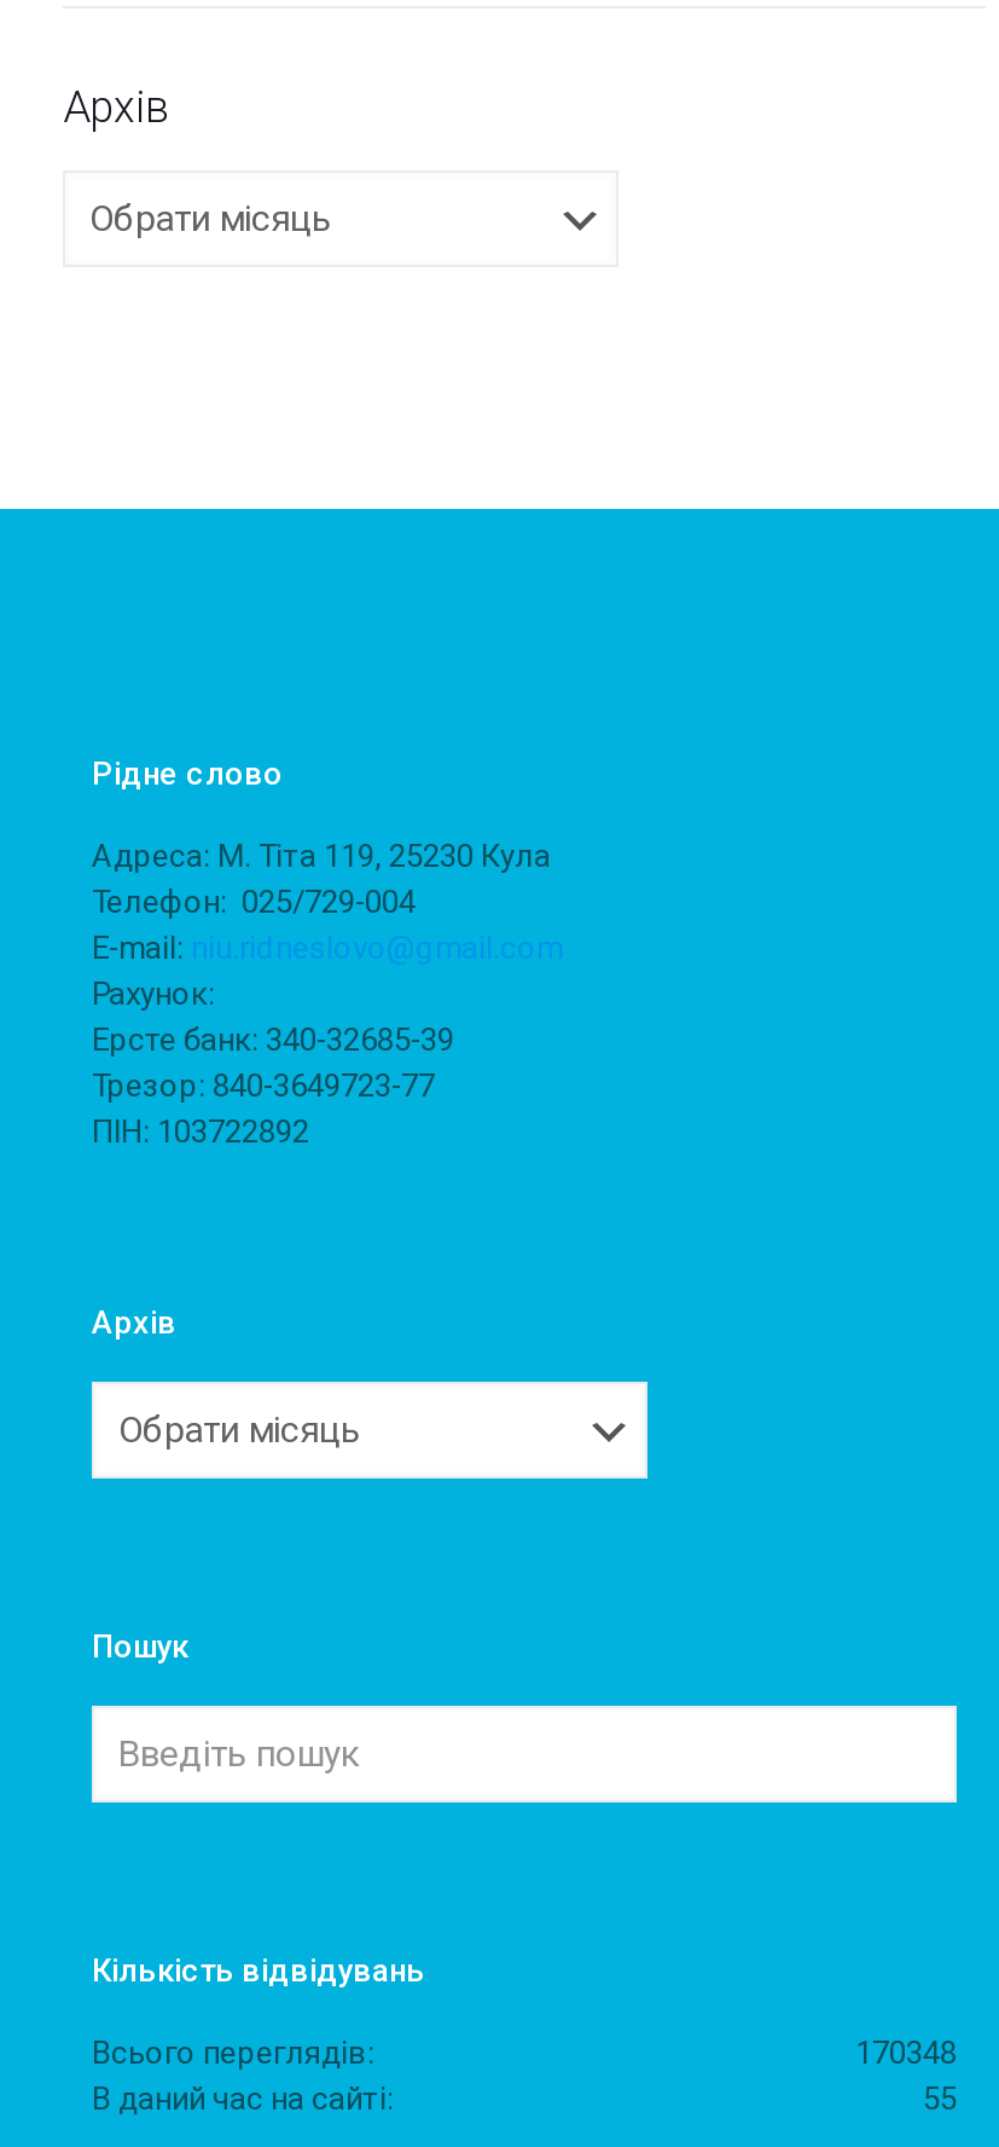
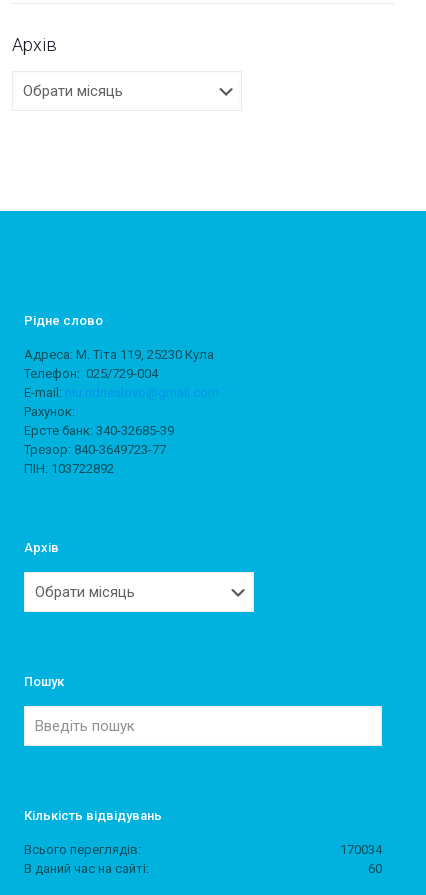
- 170348
+ 170034

- 55
+ 60
